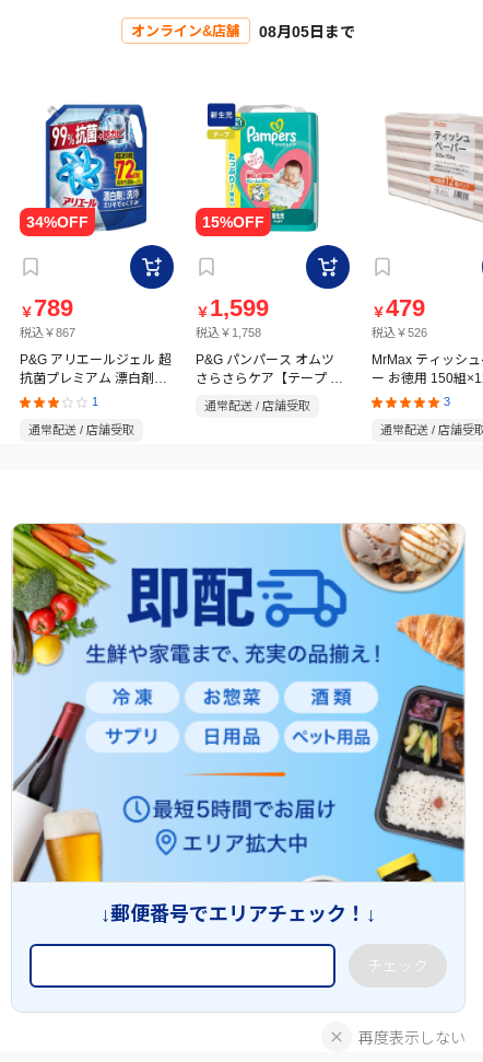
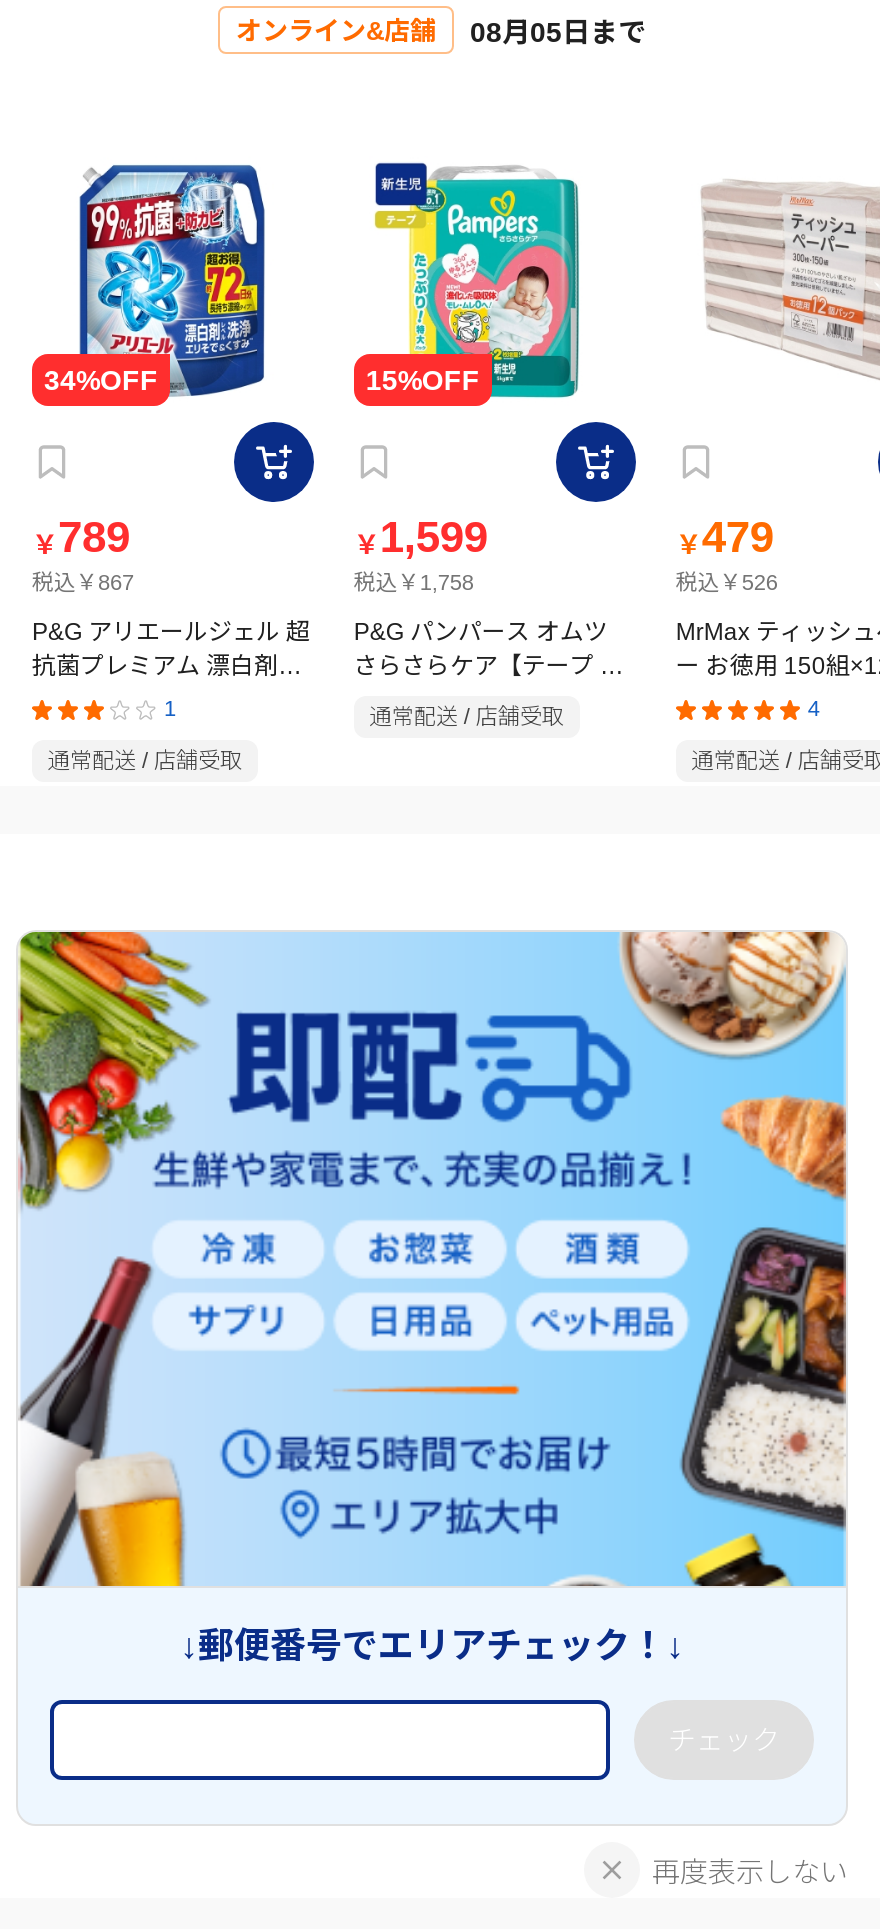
- 3
+ 4
